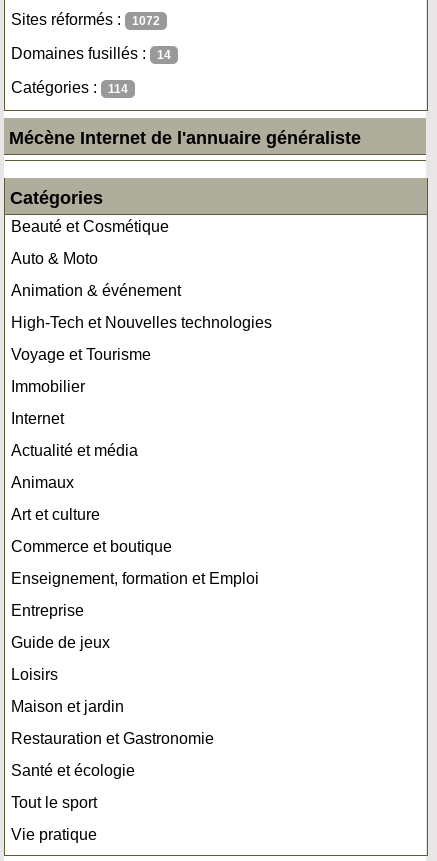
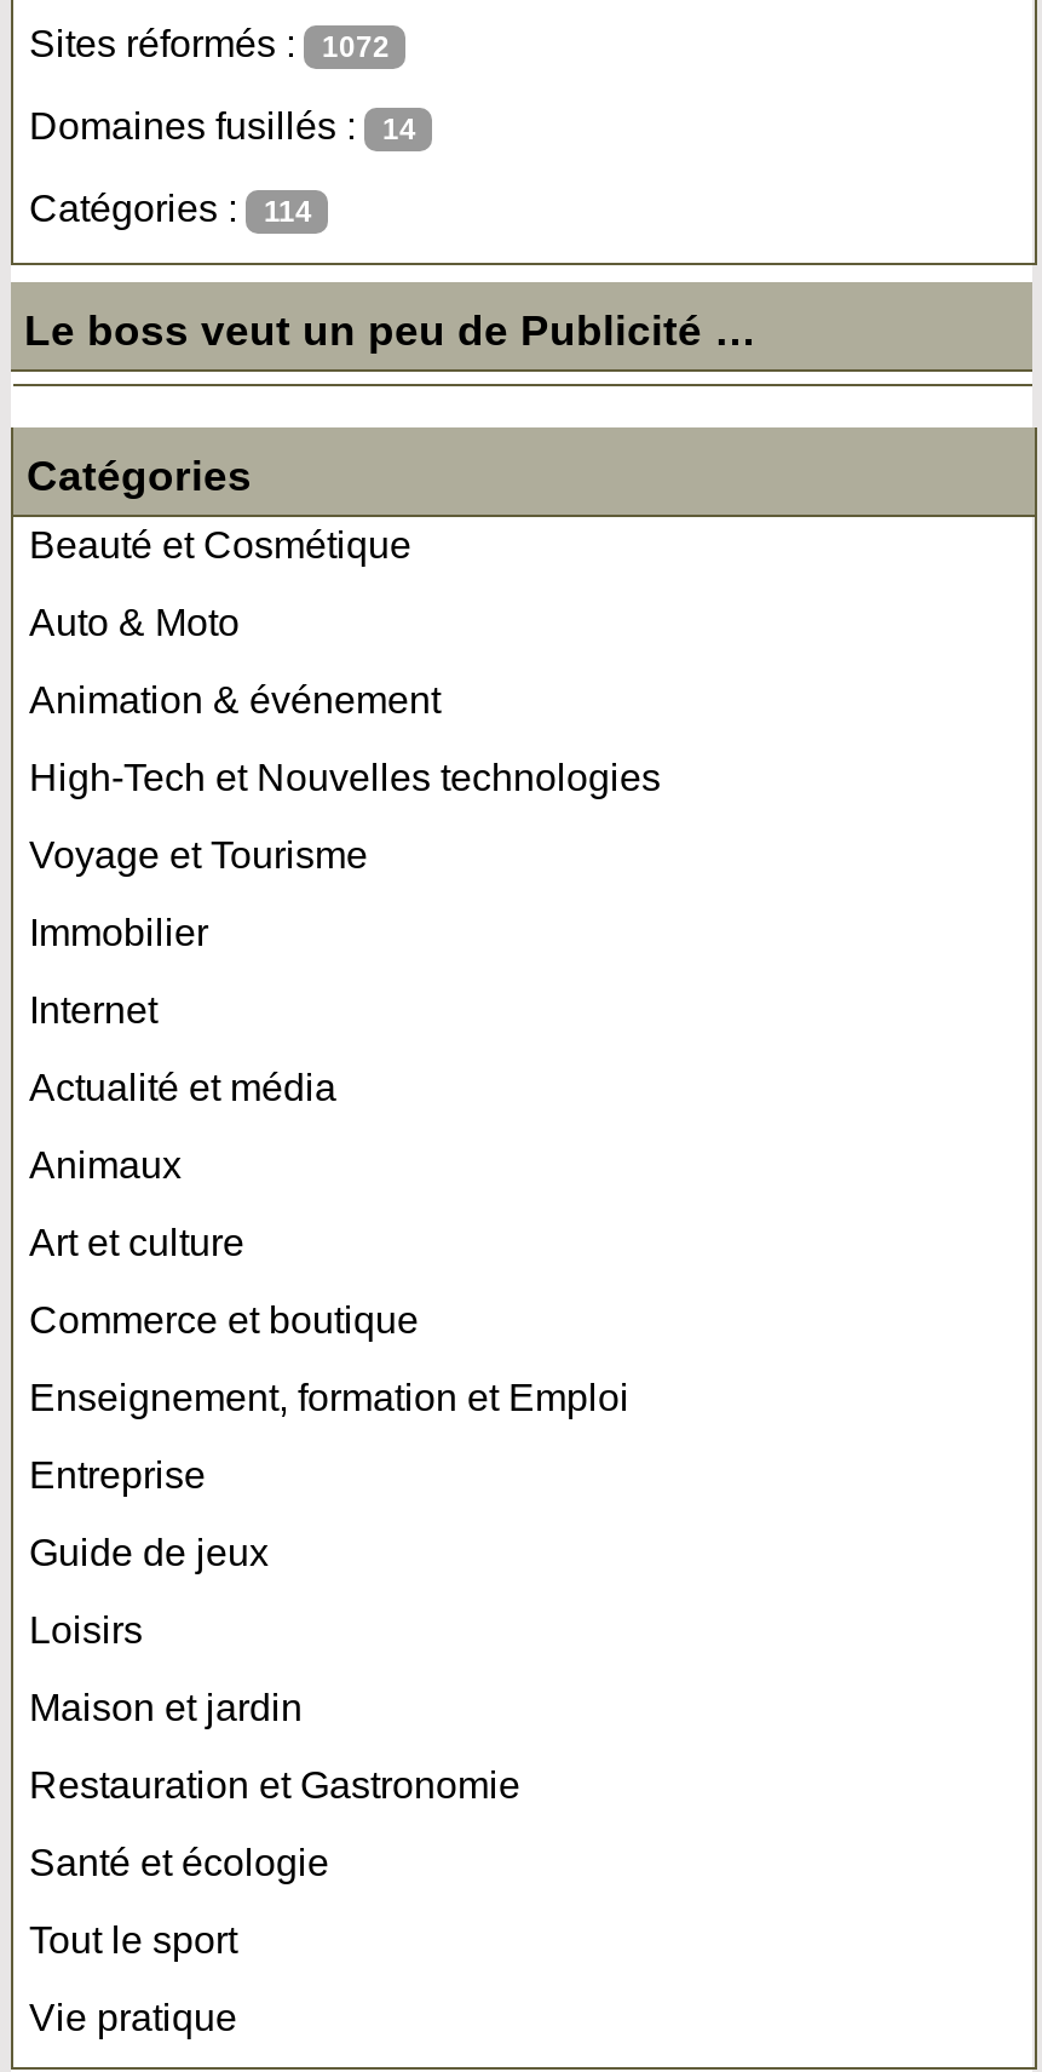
- Mécène Internet de l'annuaire généraliste
+ Le boss veut un peu de Publicité …
